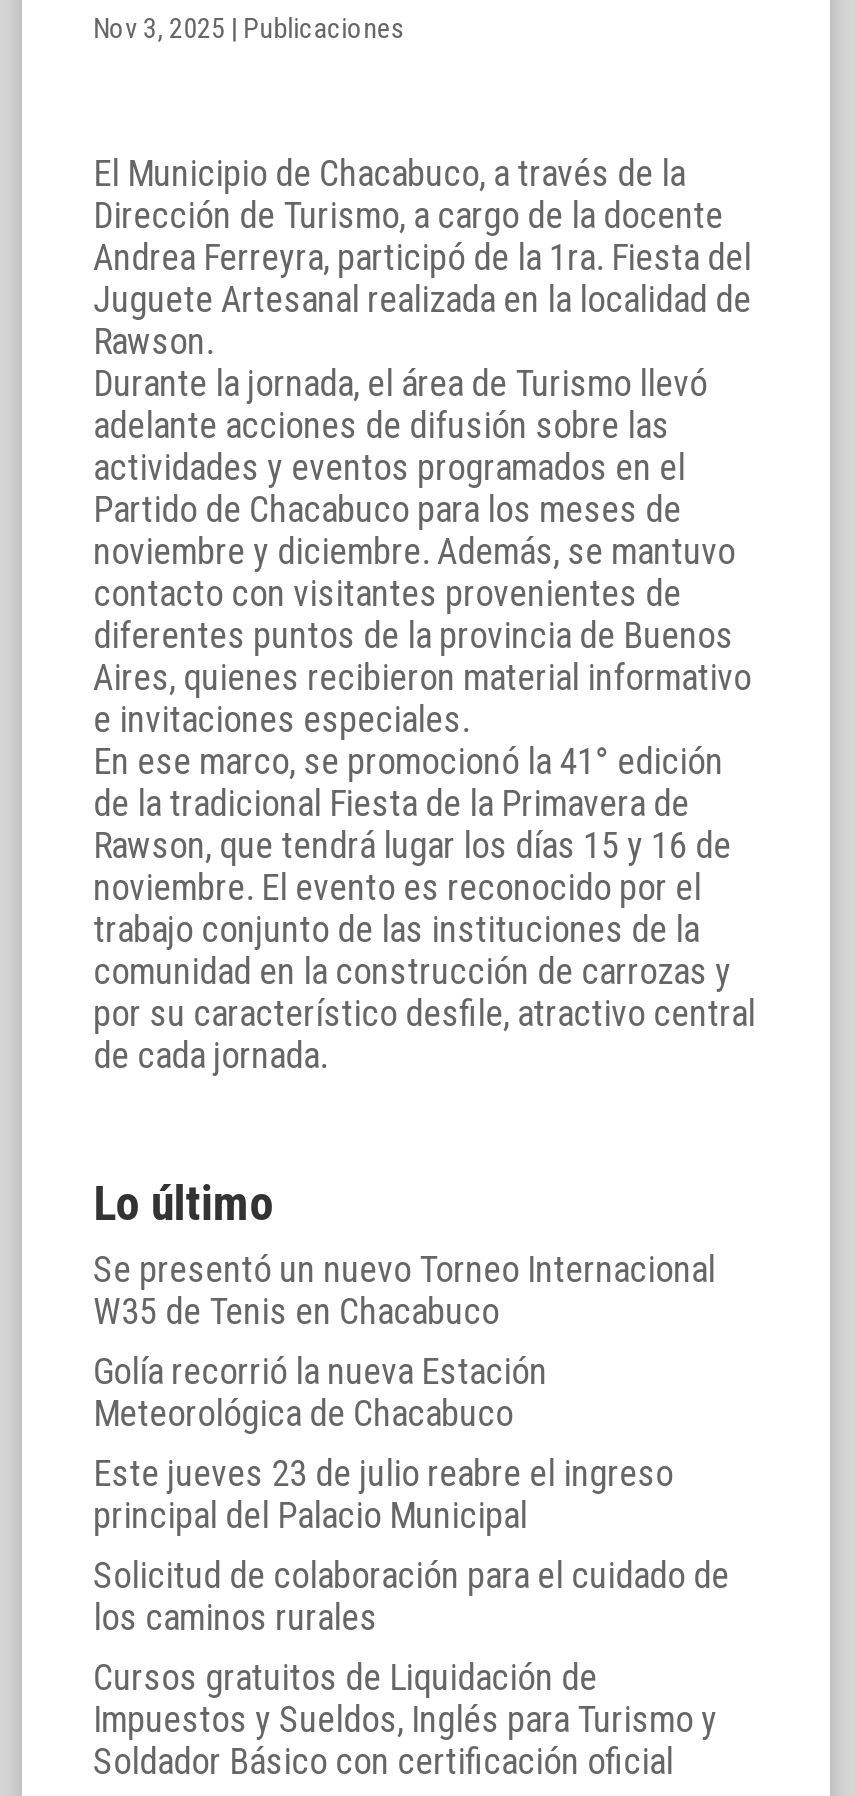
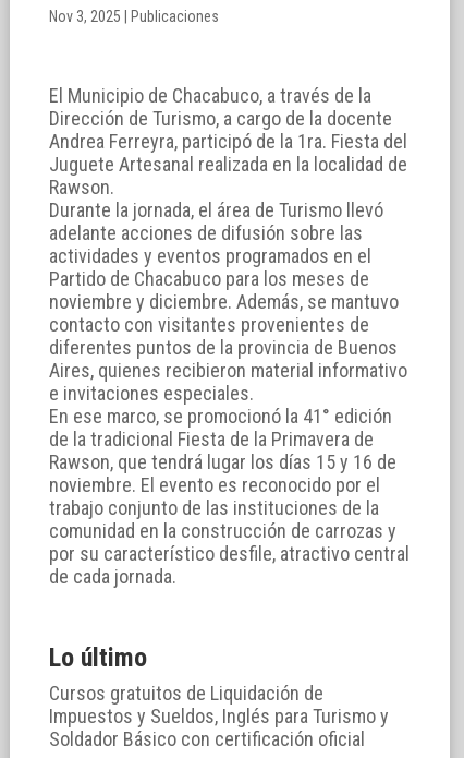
- Se presentó un nuevo Torneo Internacional
- W35 de Tenis en Chacabuco
- Golía recorrió la nueva Estación
- Meteorológica de Chacabuco
- Este jueves 23 de julio reabre el ingreso
- principal del Palacio Municipal
- Solicitud de colaboración para el cuidado de
- los caminos rurales
